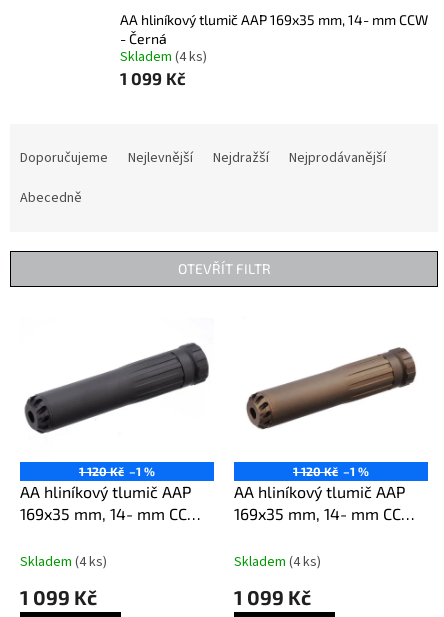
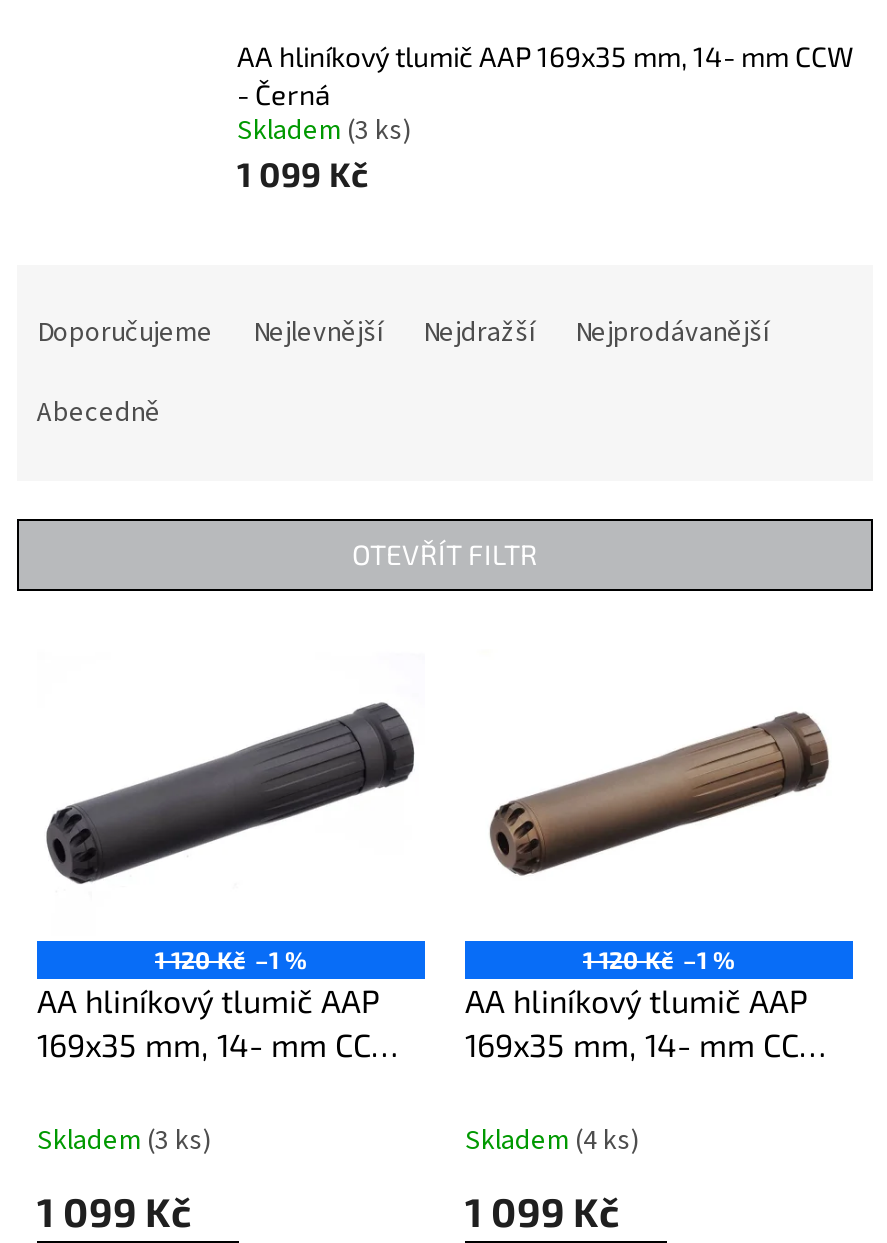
- Skladem (4 ks)
+ Skladem (3 ks)

- Skladem (4 ks)
+ Skladem (3 ks)
